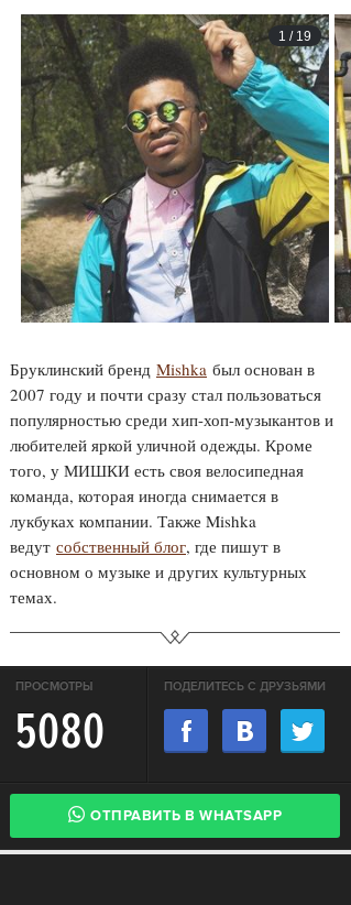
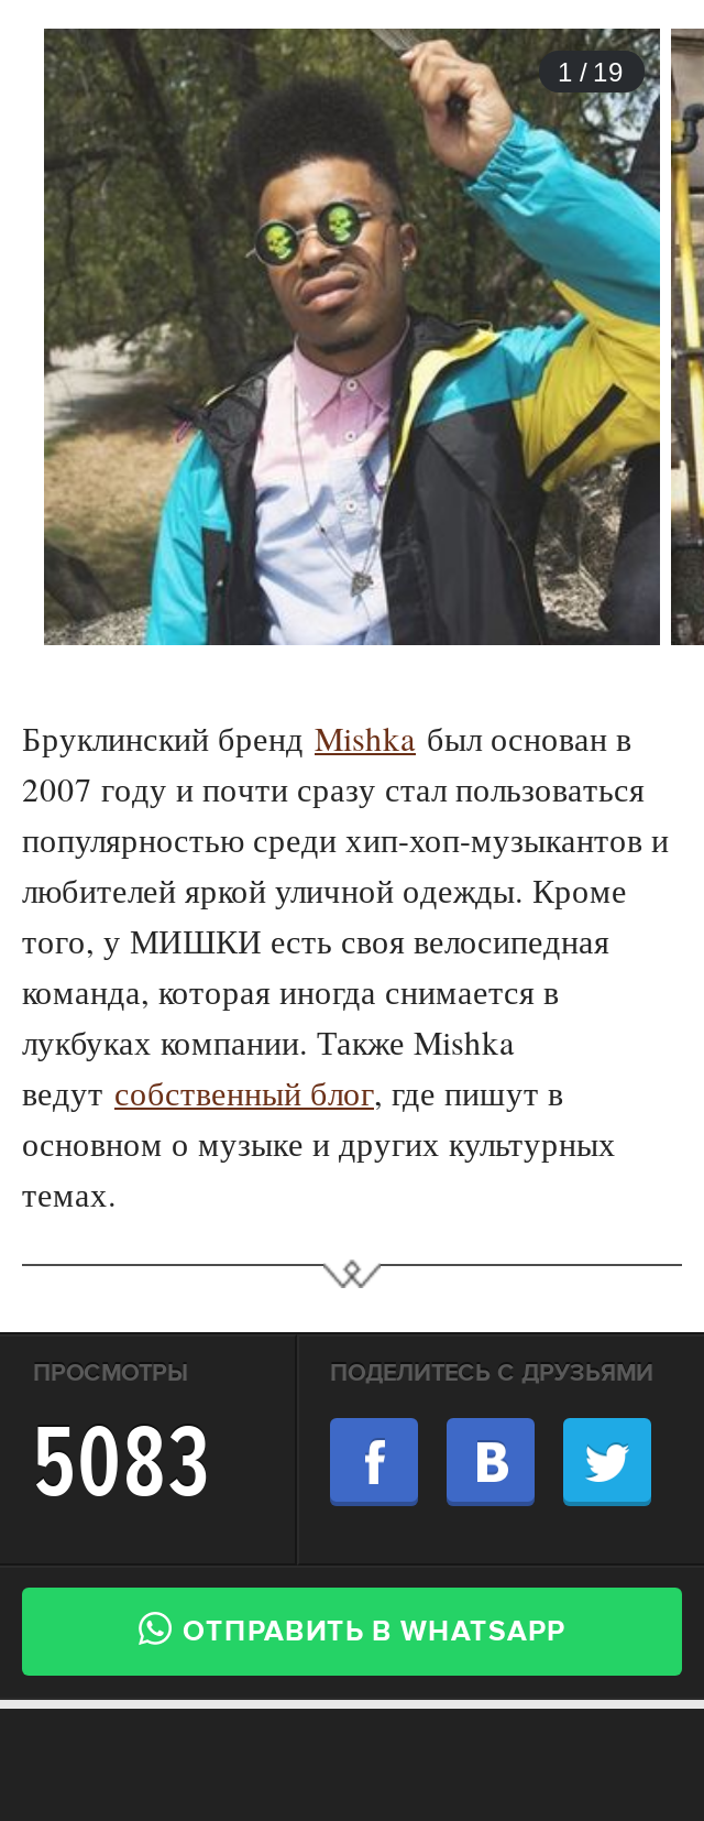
- 5080
+ 5083
